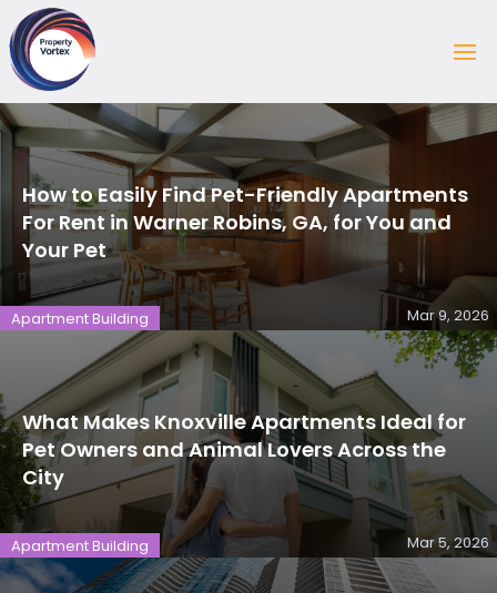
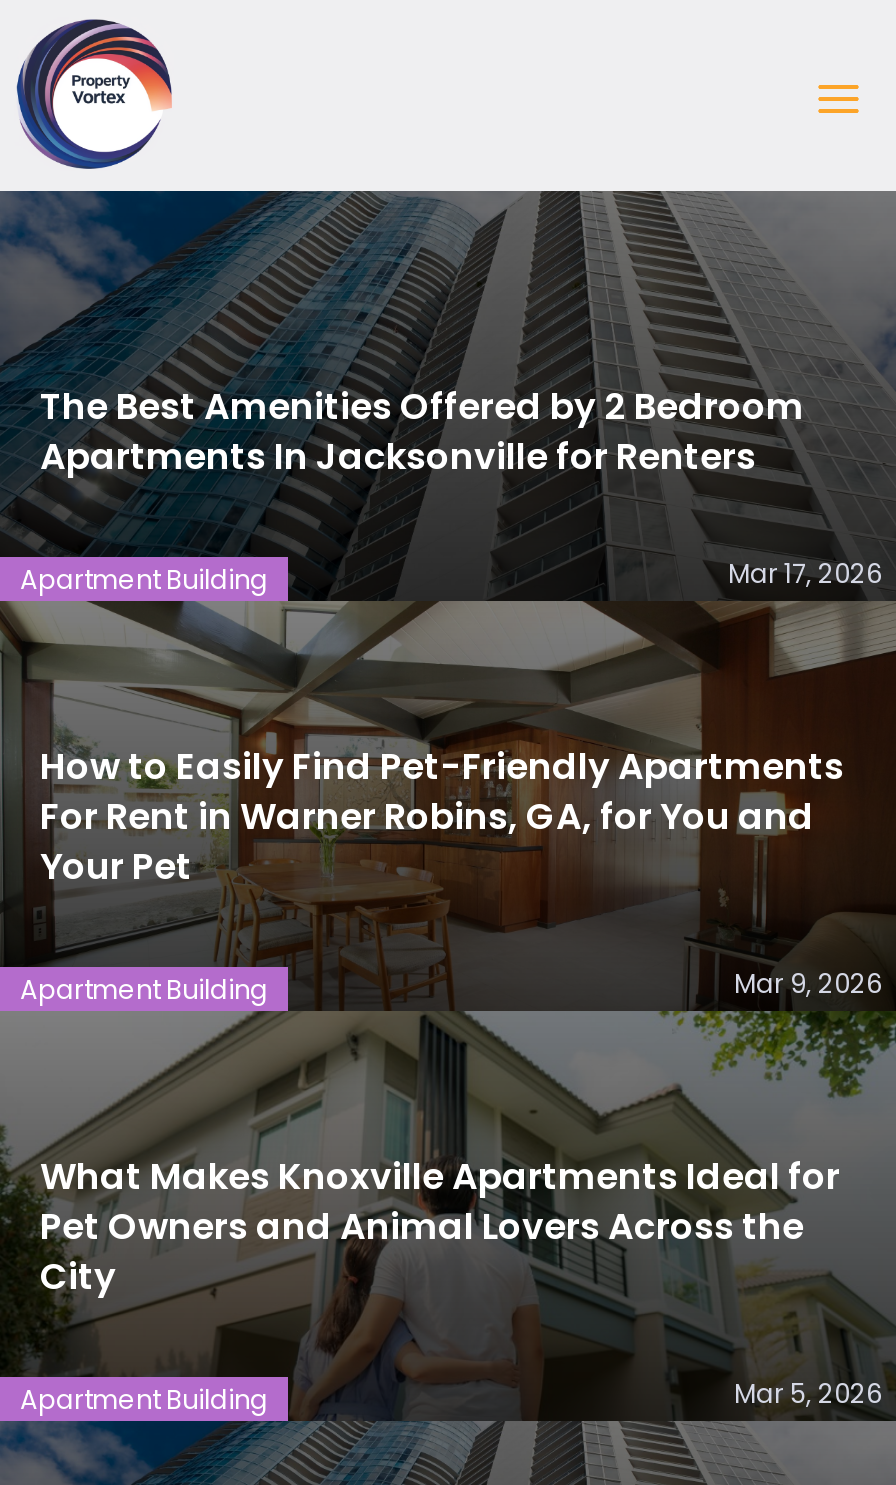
+ [image]
+ The Best Amenities Offered by 2 Bedroom
+ Apartments In Jacksonville for Renters
+ Apartment Building
+ Mar 17, 2026
